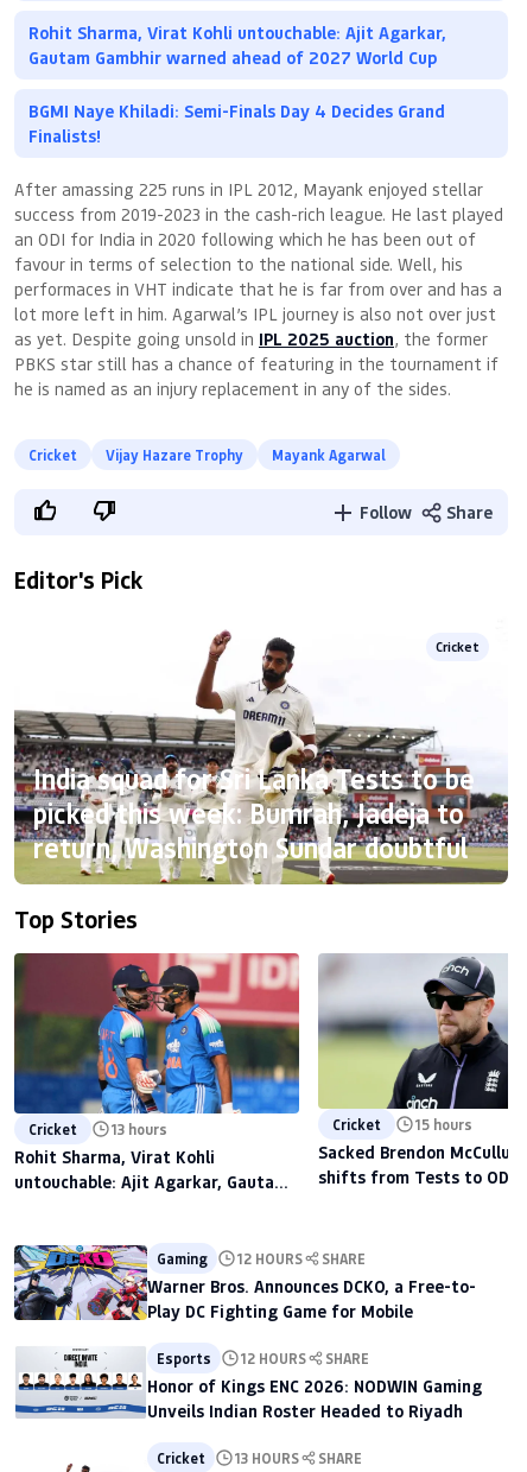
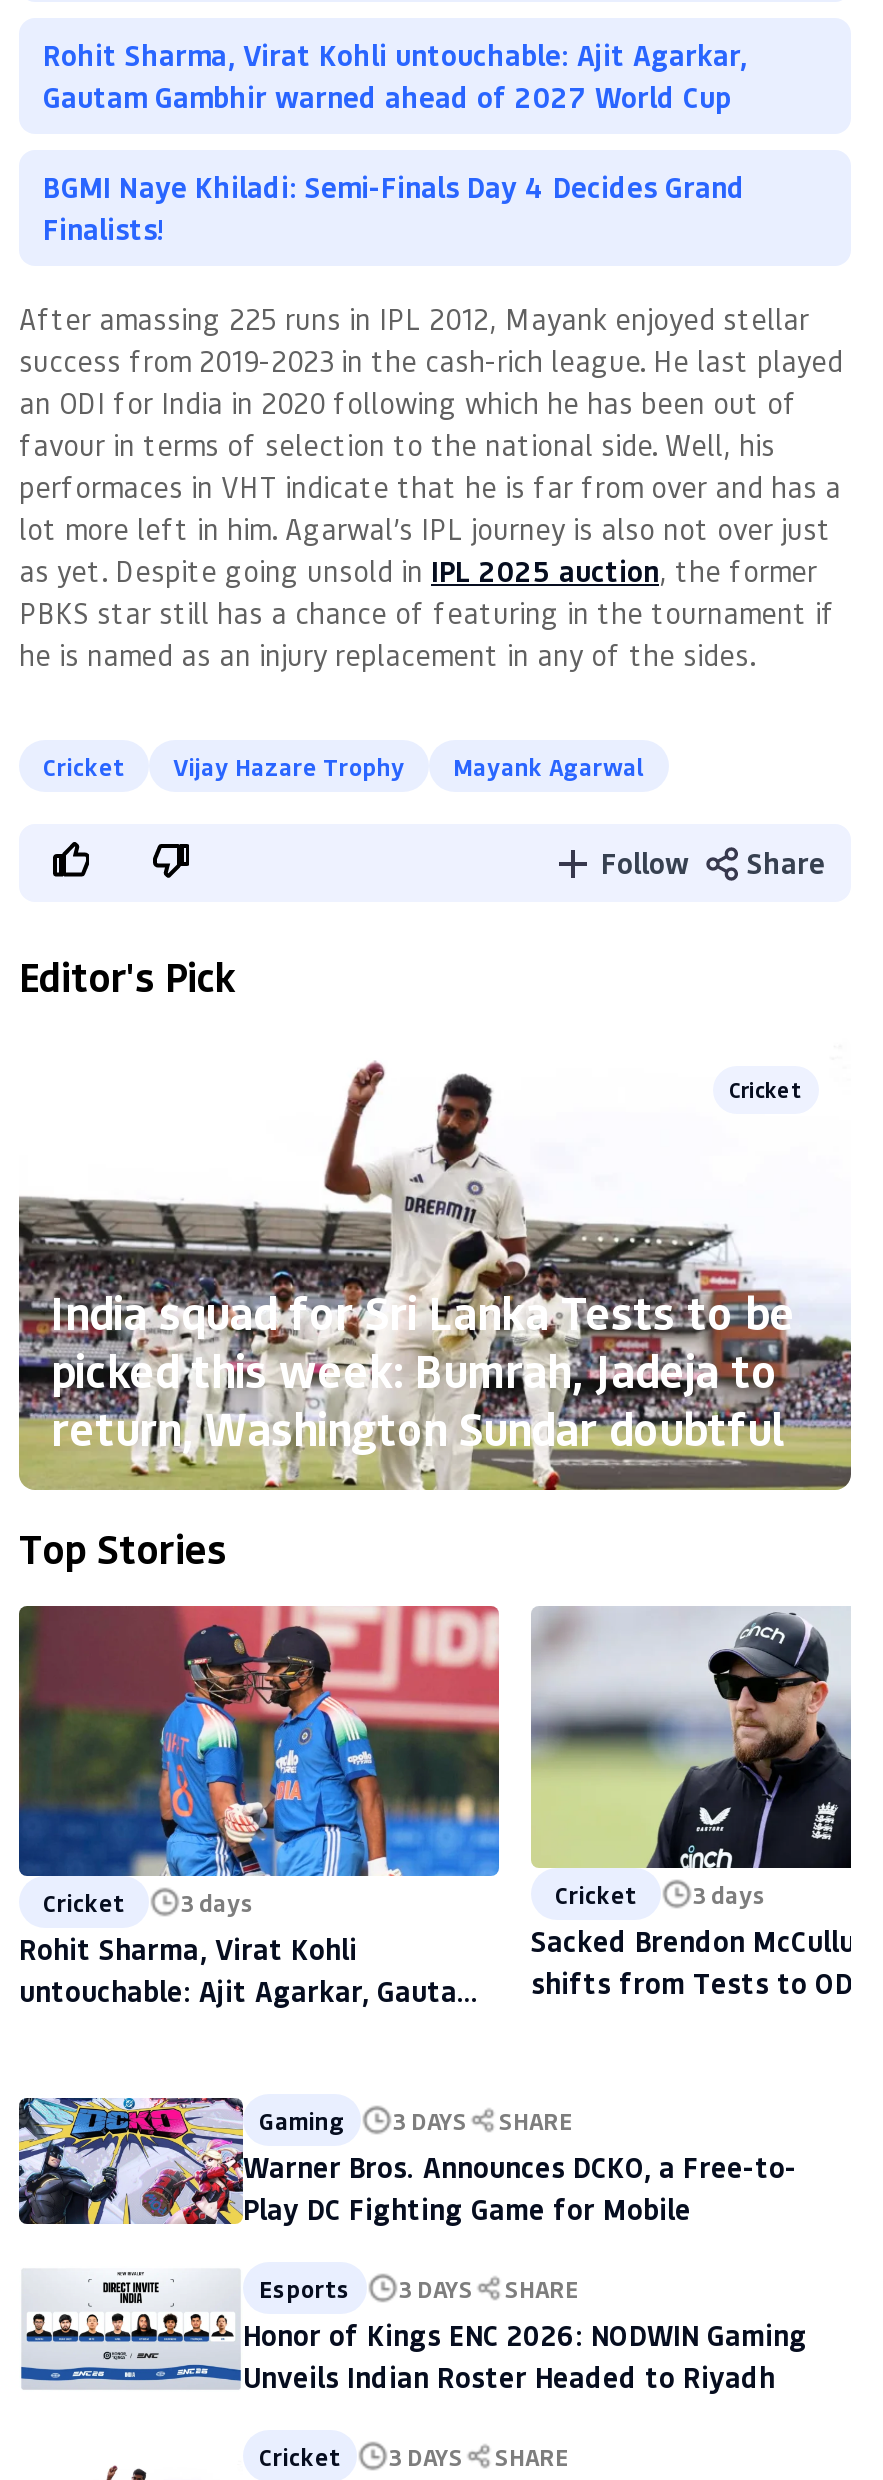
- Cricket 13 hours
+ Cricket 3 days

- Cricket 15 hours
+ Cricket 3 days

- Gaming 12 HOURS SHARE
+ Gaming 3 DAYS SHARE

- Esports 12 HOURS SHARE
+ Esports 3 DAYS SHARE

- Cricket 13 HOURS SHARE
+ Cricket 3 DAYS SHARE
